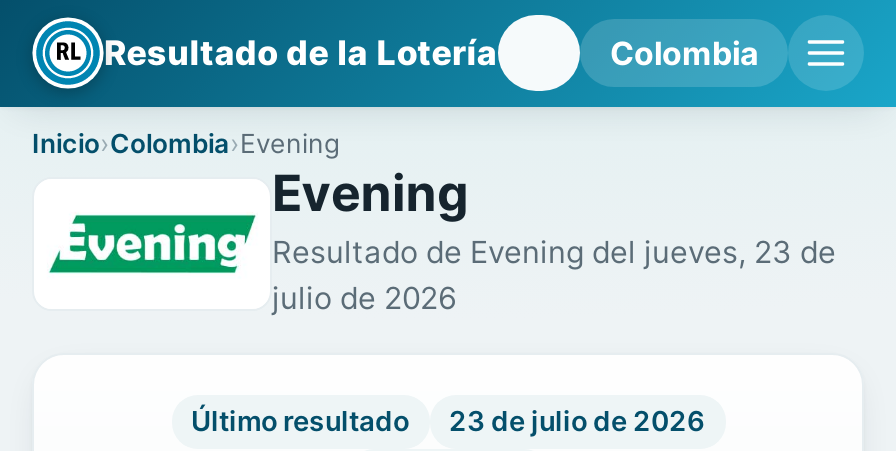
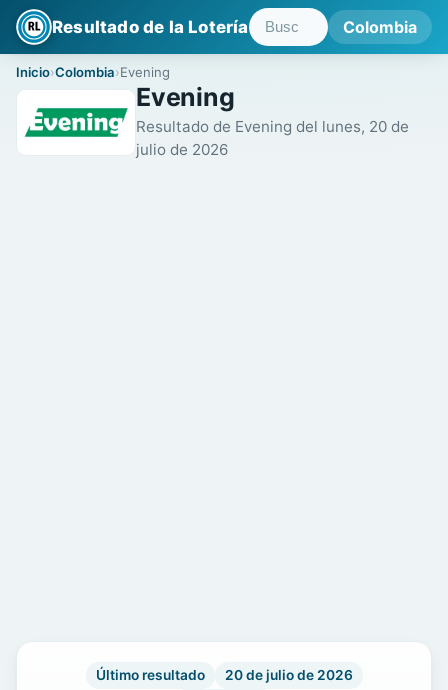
- [image]
+ [image]

- Resultado de Evening del jueves, 23 de
+ Resultado de Evening del lunes, 20 de

- Último resultado 23 de julio de 2026
+ Último resultado 20 de julio de 2026
